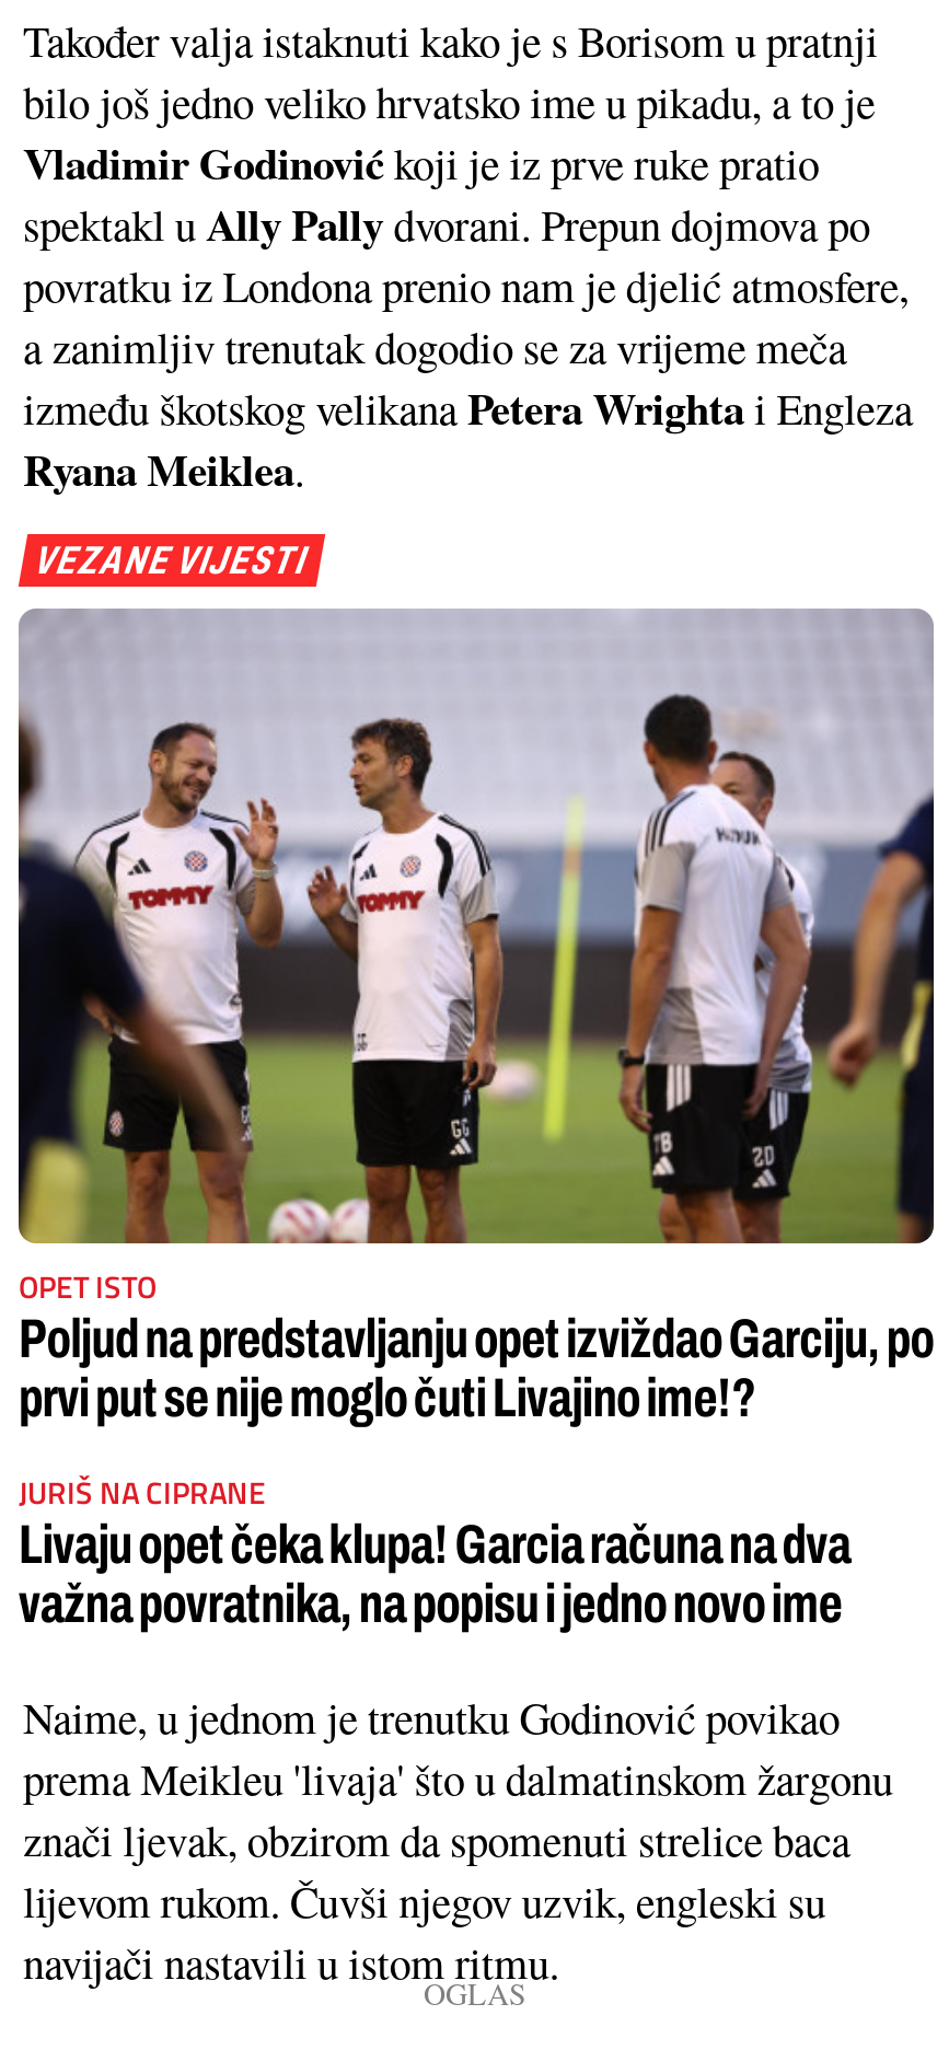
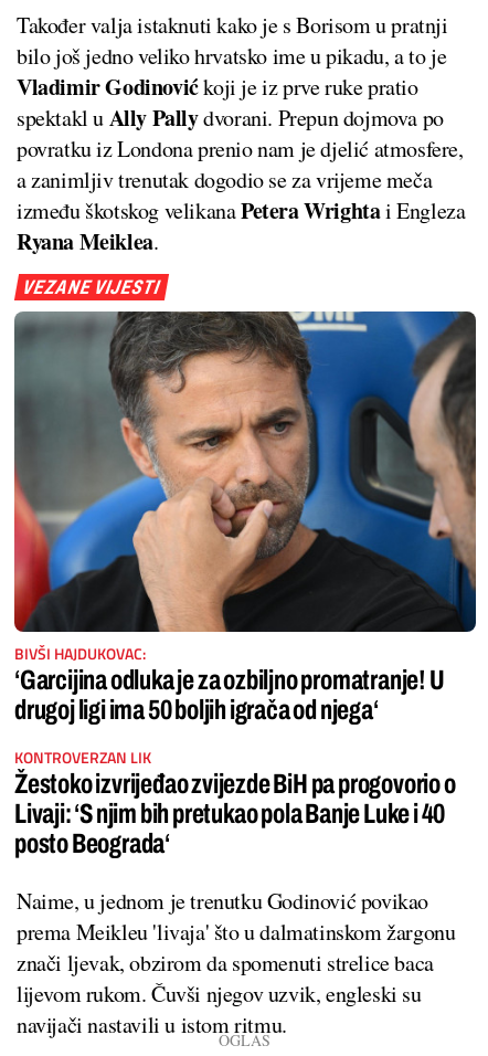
- [image]
- OPET ISTO
- Poljud na predstavljanju opet izviždao Garciju, po
- prvi put se nije moglo čuti Livajino ime!?
+ [image]
+ BIVŠI HAJDUKOVAC:
+ ‘Garcijina odluka je za ozbiljno promatranje! U
+ drugoj ligi ima 50 boljih igrača od njega‘

- JURIŠ NA CIPRANE
- Livaju opet čeka klupa! Garcia računa na dva
- važna povratnika, na popisu i jedno novo ime
+ KONTROVERZAN LIK
+ Žestoko izvrijeđao zvijezde BiH pa progovorio o
+ Livaji: ‘S njim bih pretukao pola Banje Luke i 40
+ posto Beograda‘
